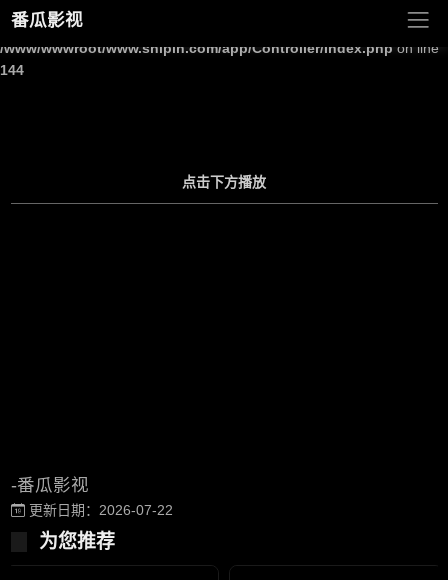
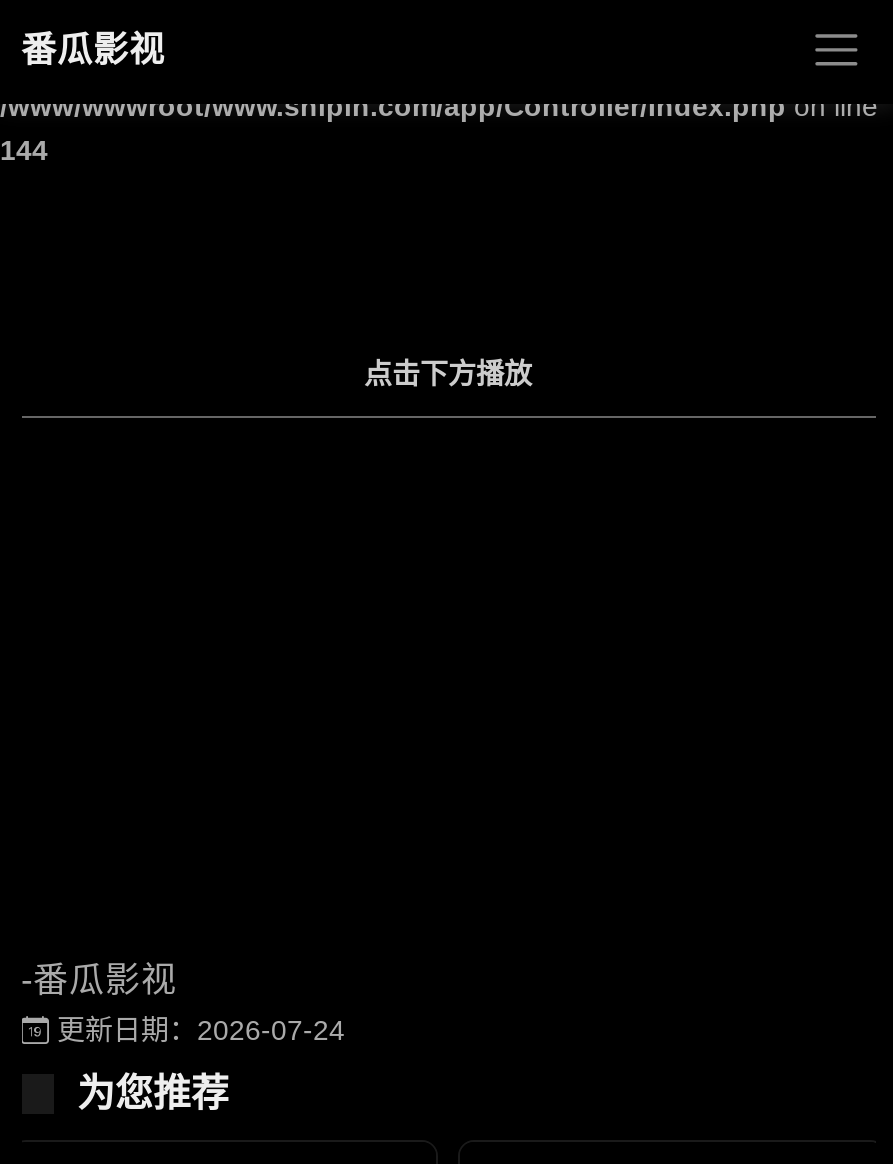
- 更新日期：2026-07-22
+ 更新日期：2026-07-24
